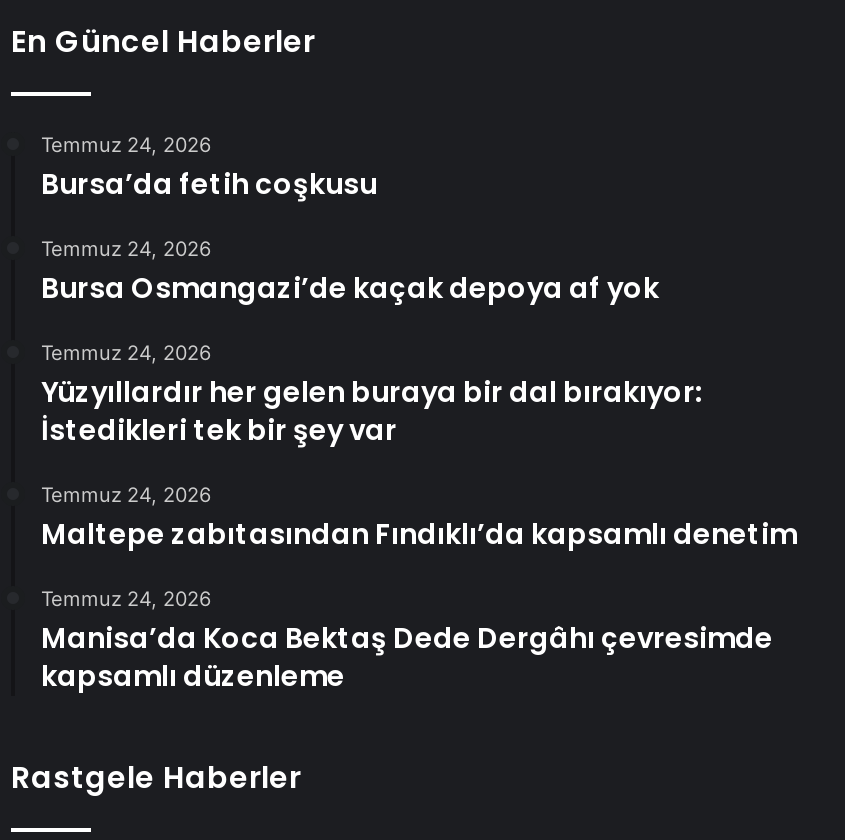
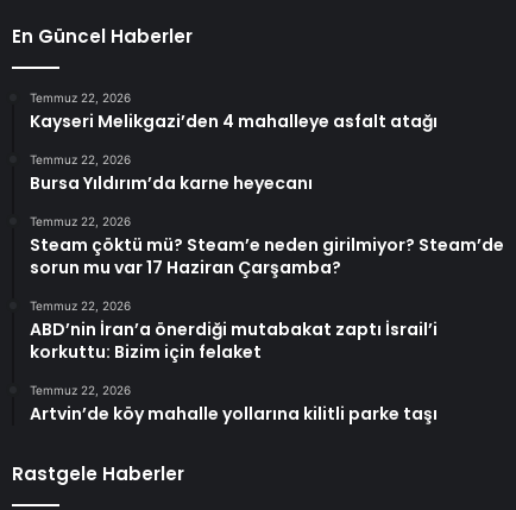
- Temmuz 24, 2026
- Bursa’da fetih coşkusu
+ Temmuz 22, 2026
+ Kayseri Melikgazi’den 4 mahalleye asfalt atağı

- Temmuz 24, 2026
- Bursa Osmangazi’de kaçak depoya af yok
+ Temmuz 22, 2026
+ Bursa Yıldırım’da karne heyecanı

- Temmuz 24, 2026
- Yüzyıllardır her gelen buraya bir dal bırakıyor:
- İstedikleri tek bir şey var
+ Temmuz 22, 2026
+ Steam çöktü mü? Steam’e neden girilmiyor? Steam’de
+ sorun mu var 17 Haziran Çarşamba?

- Temmuz 24, 2026
- Maltepe zabıtasından Fındıklı’da kapsamlı denetim
+ Temmuz 22, 2026
+ ABD’nin İran’a önerdiği mutabakat zaptı İsrail’i
+ korkuttu: Bizim için felaket

- Temmuz 24, 2026
- Manisa’da Koca Bektaş Dede Dergâhı çevresimde
- kapsamlı düzenleme
+ Temmuz 22, 2026
+ Artvin’de köy mahalle yollarına kilitli parke taşı
